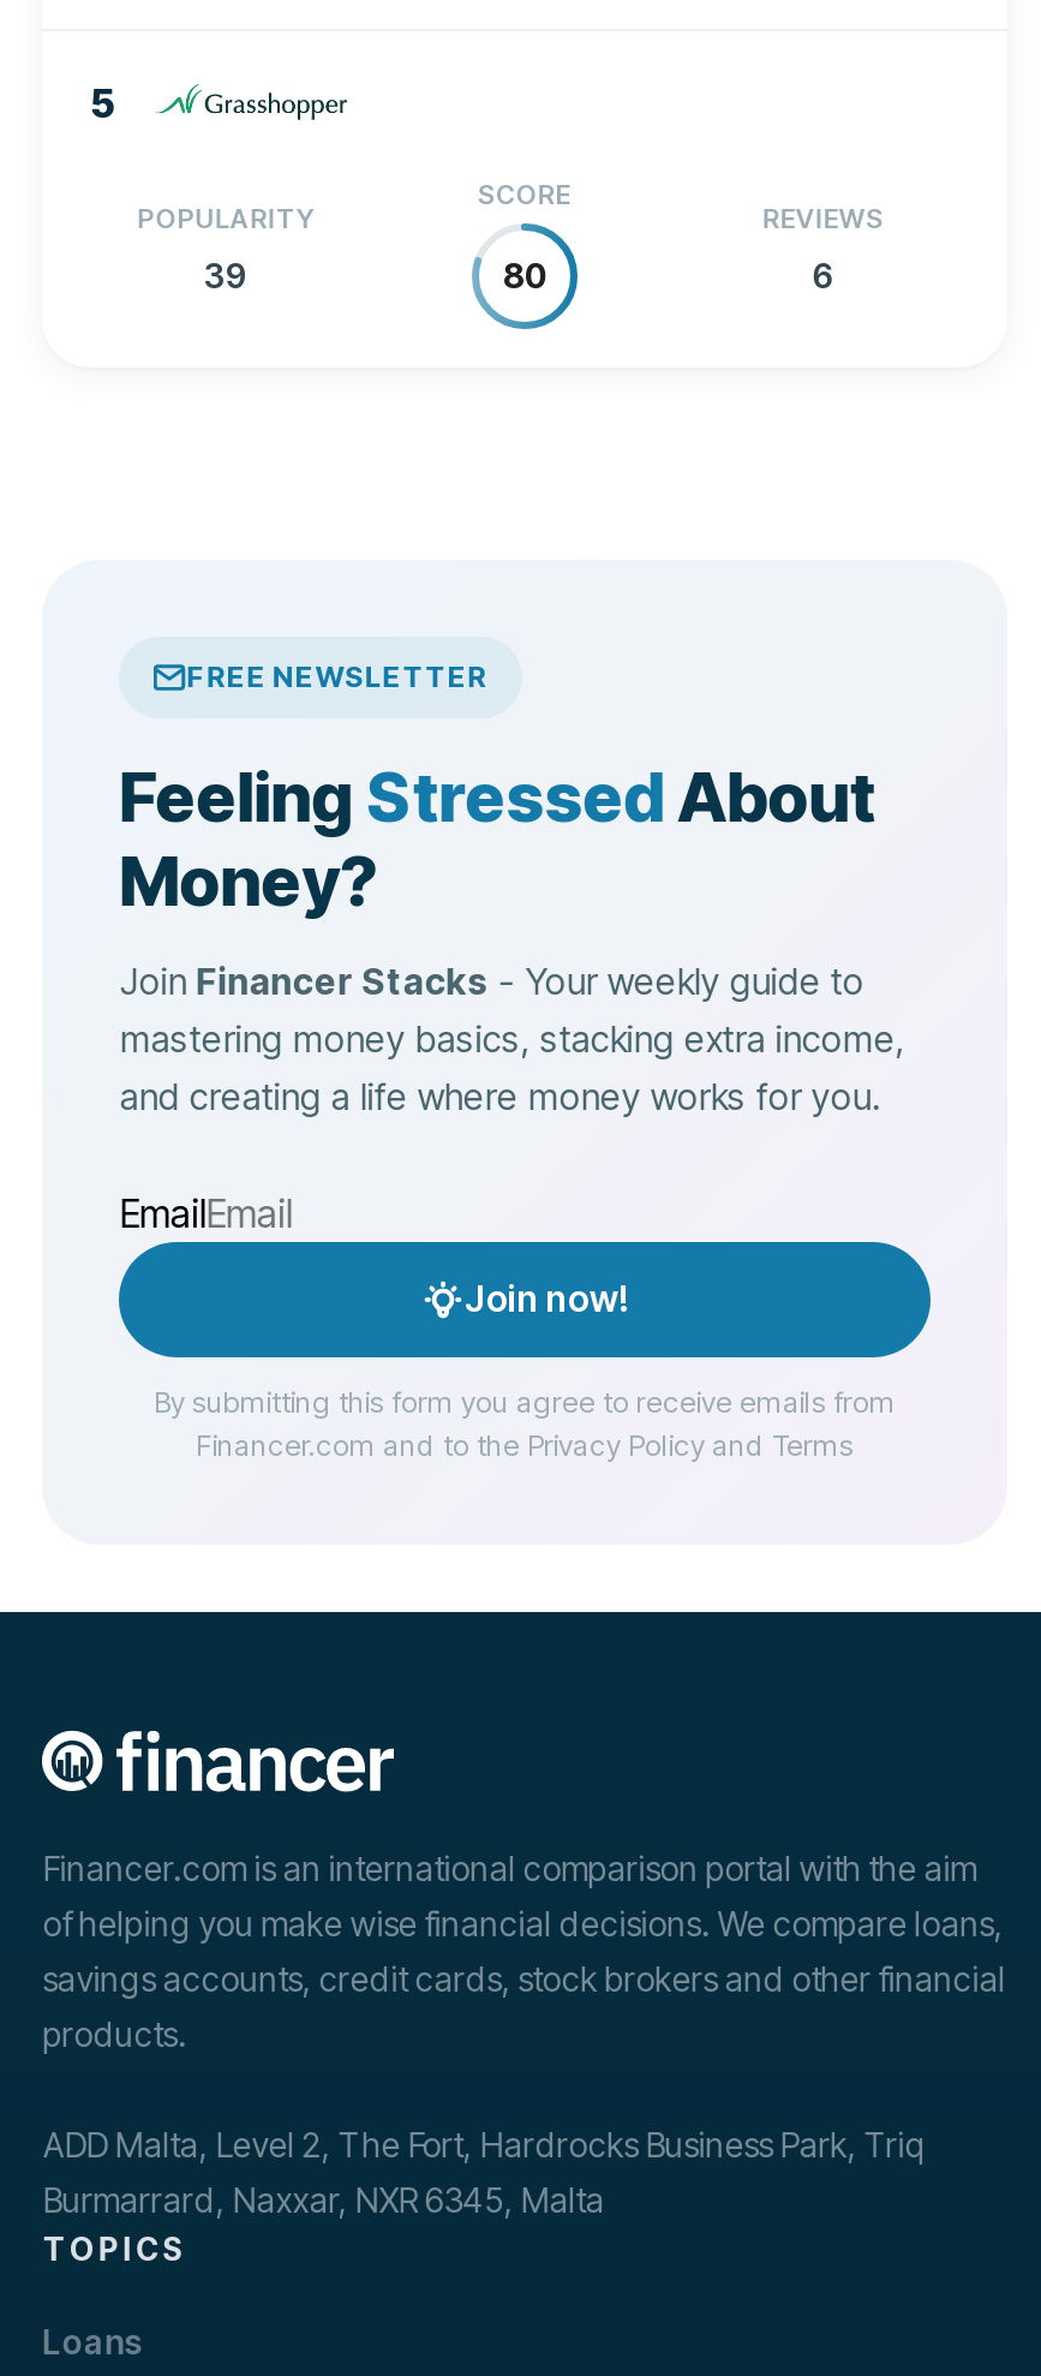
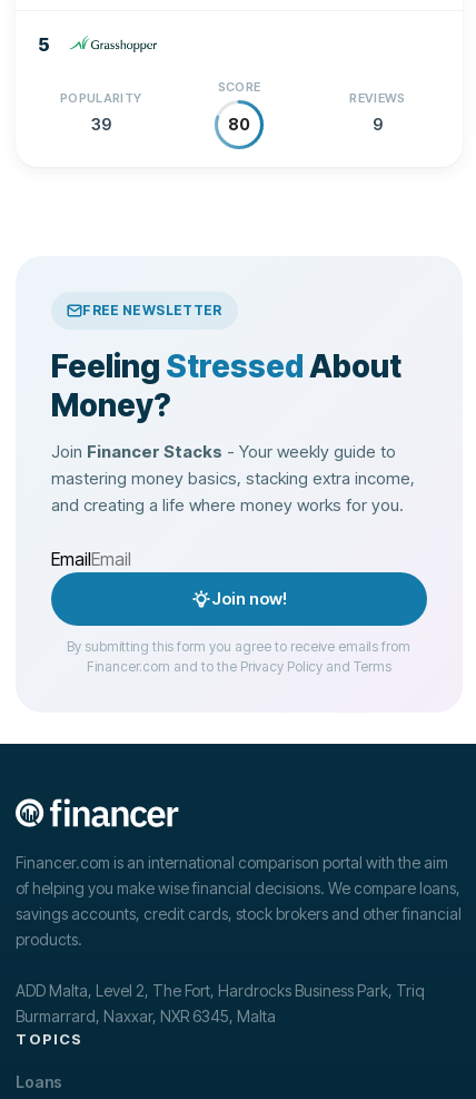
- 6
+ 9
